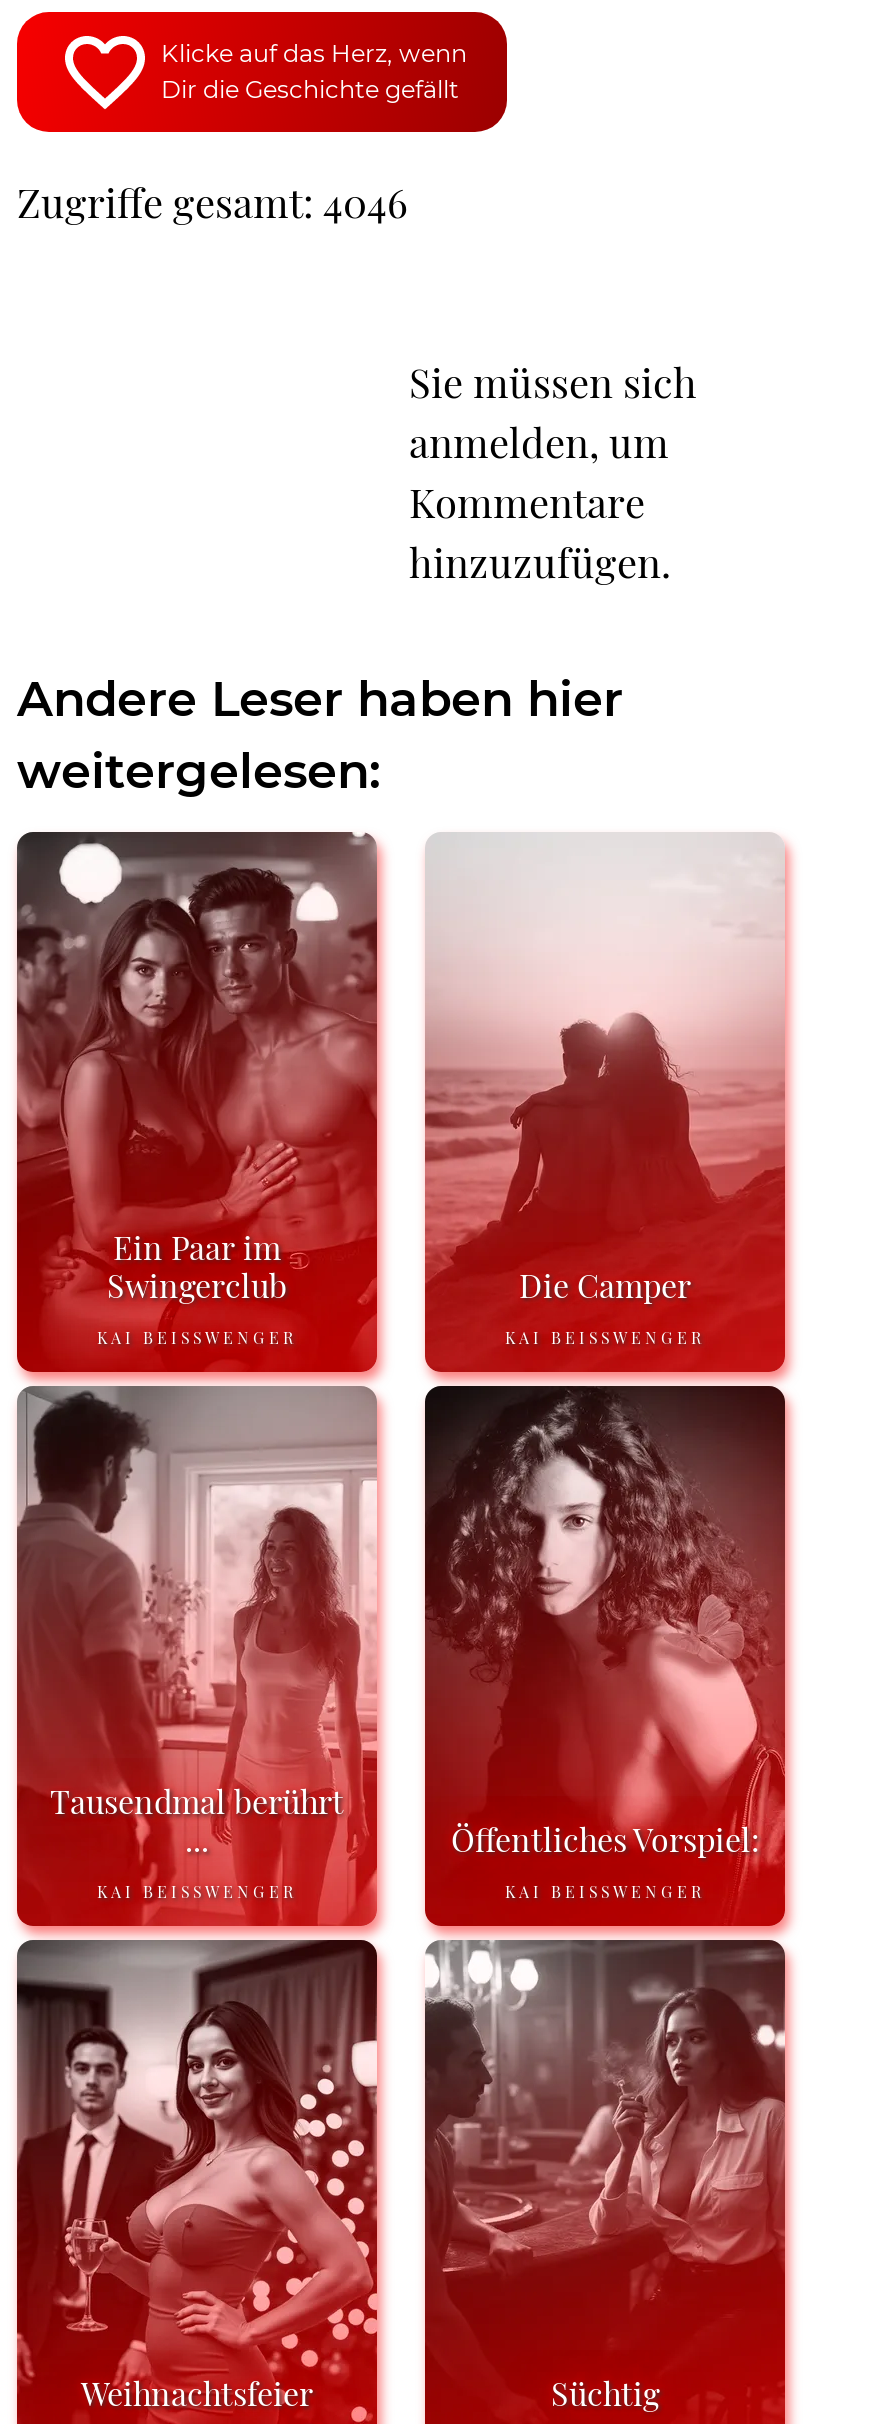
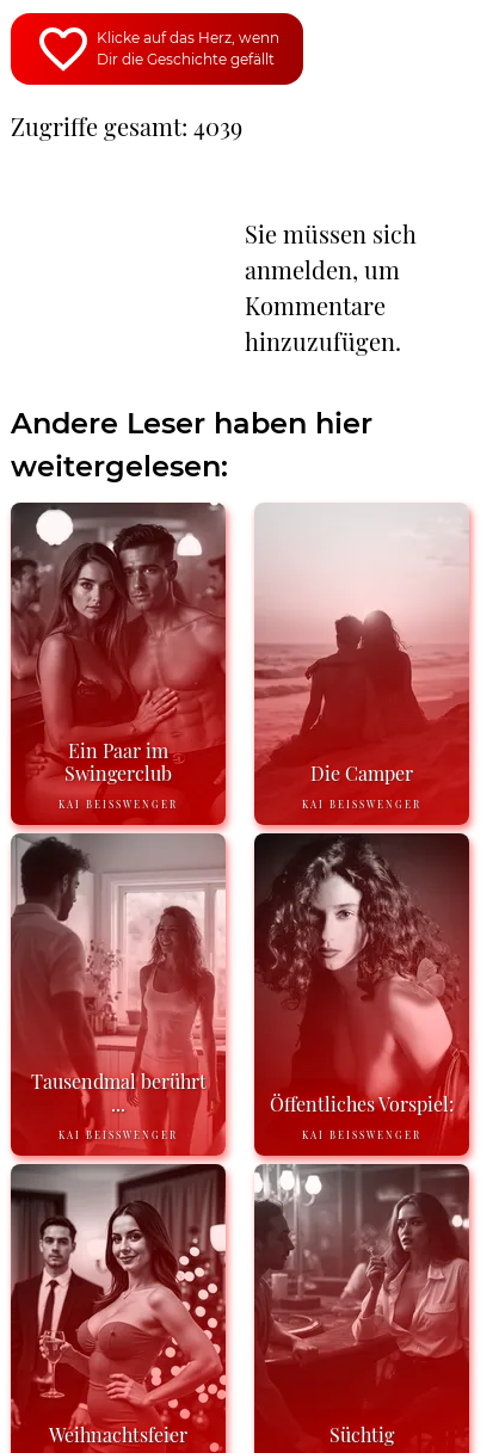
- Zugriffe gesamt: 4046
+ Zugriffe gesamt: 4039
